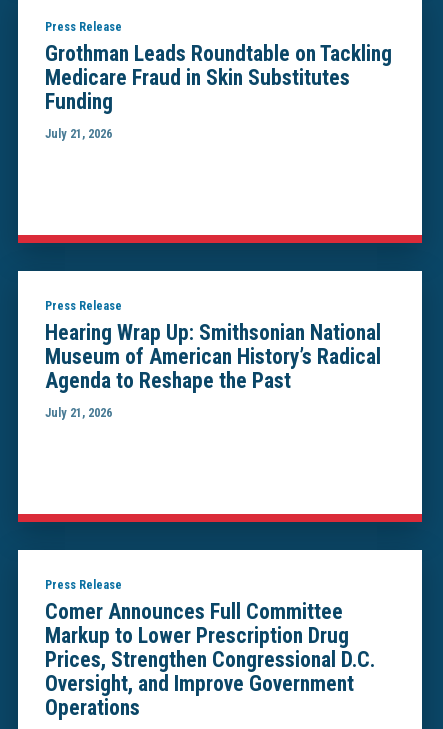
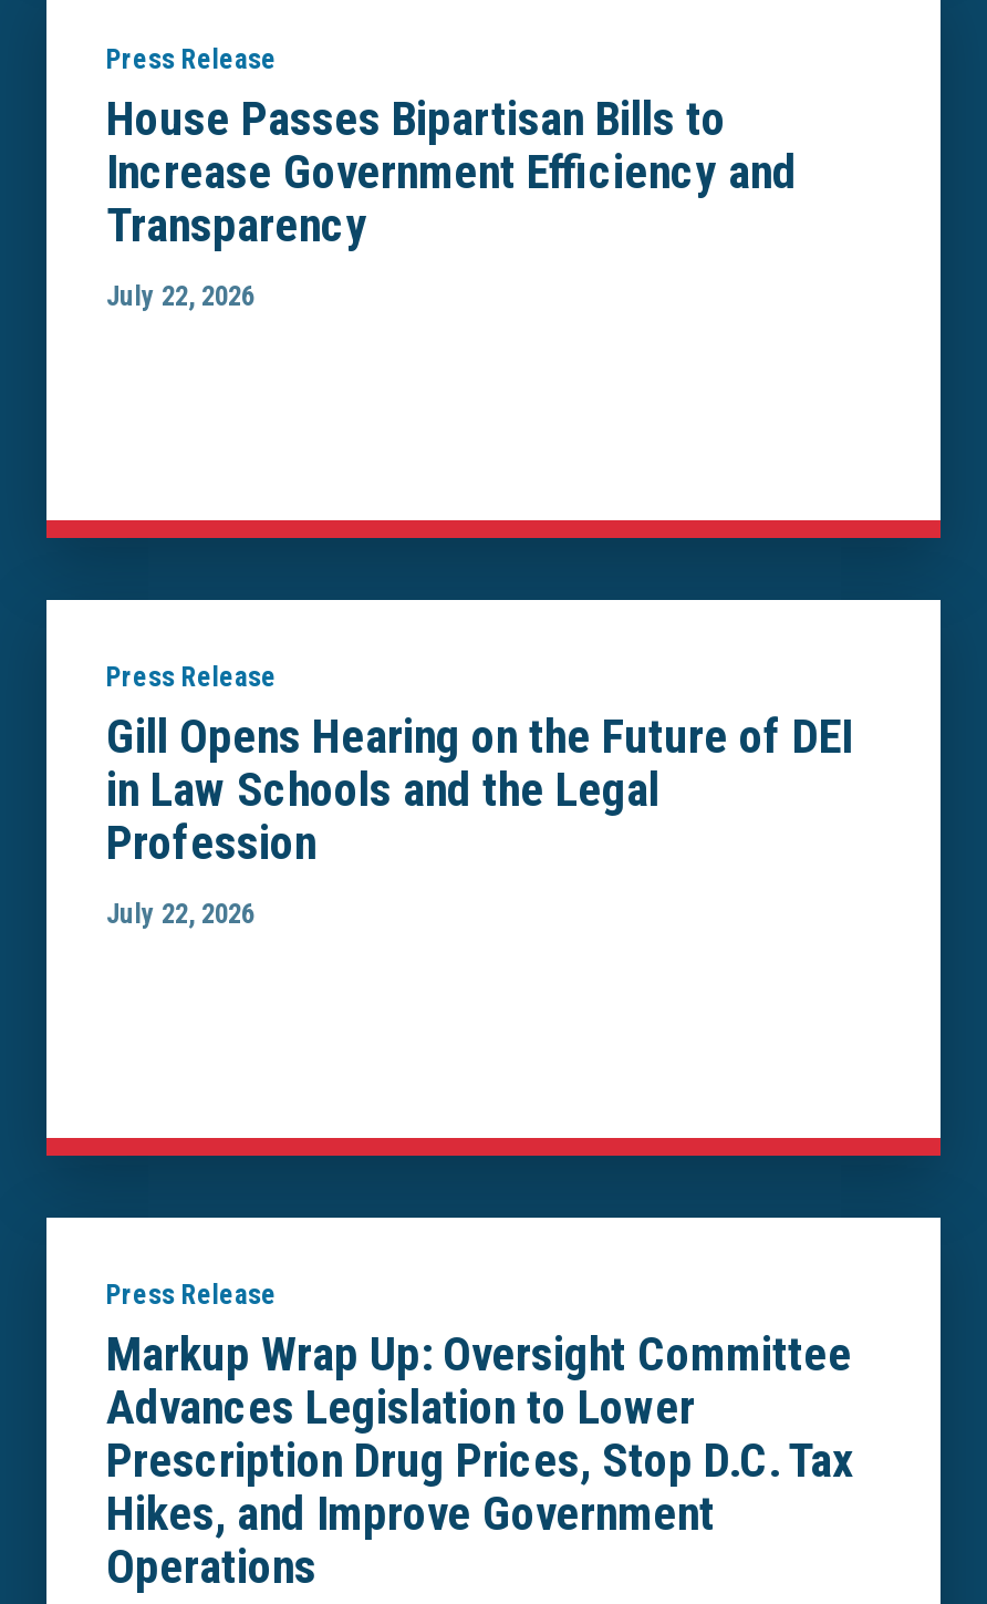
- Grothman Leads Roundtable on Tackling
- Medicare Fraud in Skin Substitutes
- Funding
+ House Passes Bipartisan Bills to
+ Increase Government Efficiency and
+ Transparency

- July 21, 2026
+ July 22, 2026

- Hearing Wrap Up: Smithsonian National
- Museum of American History’s Radical
- Agenda to Reshape the Past
+ Gill Opens Hearing on the Future of DEI
+ in Law Schools and the Legal
+ Profession

- July 21, 2026
+ July 22, 2026

- Comer Announces Full Committee
- Markup to Lower Prescription Drug
- Prices, Strengthen Congressional D.C.
- Oversight, and Improve Government
+ Markup Wrap Up: Oversight Committee
+ Advances Legislation to Lower
+ Prescription Drug Prices, Stop D.C. Tax
+ Hikes, and Improve Government
